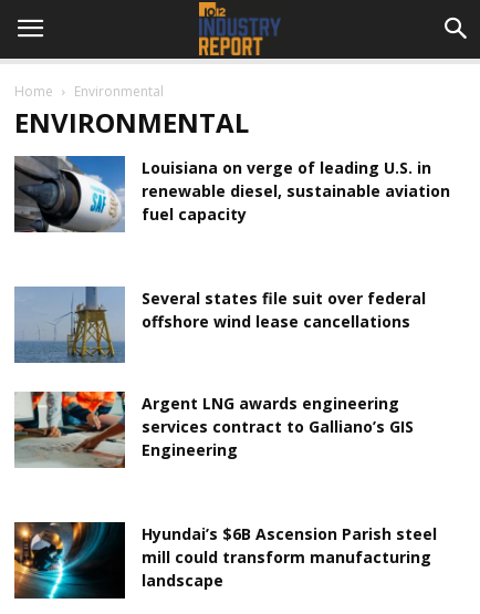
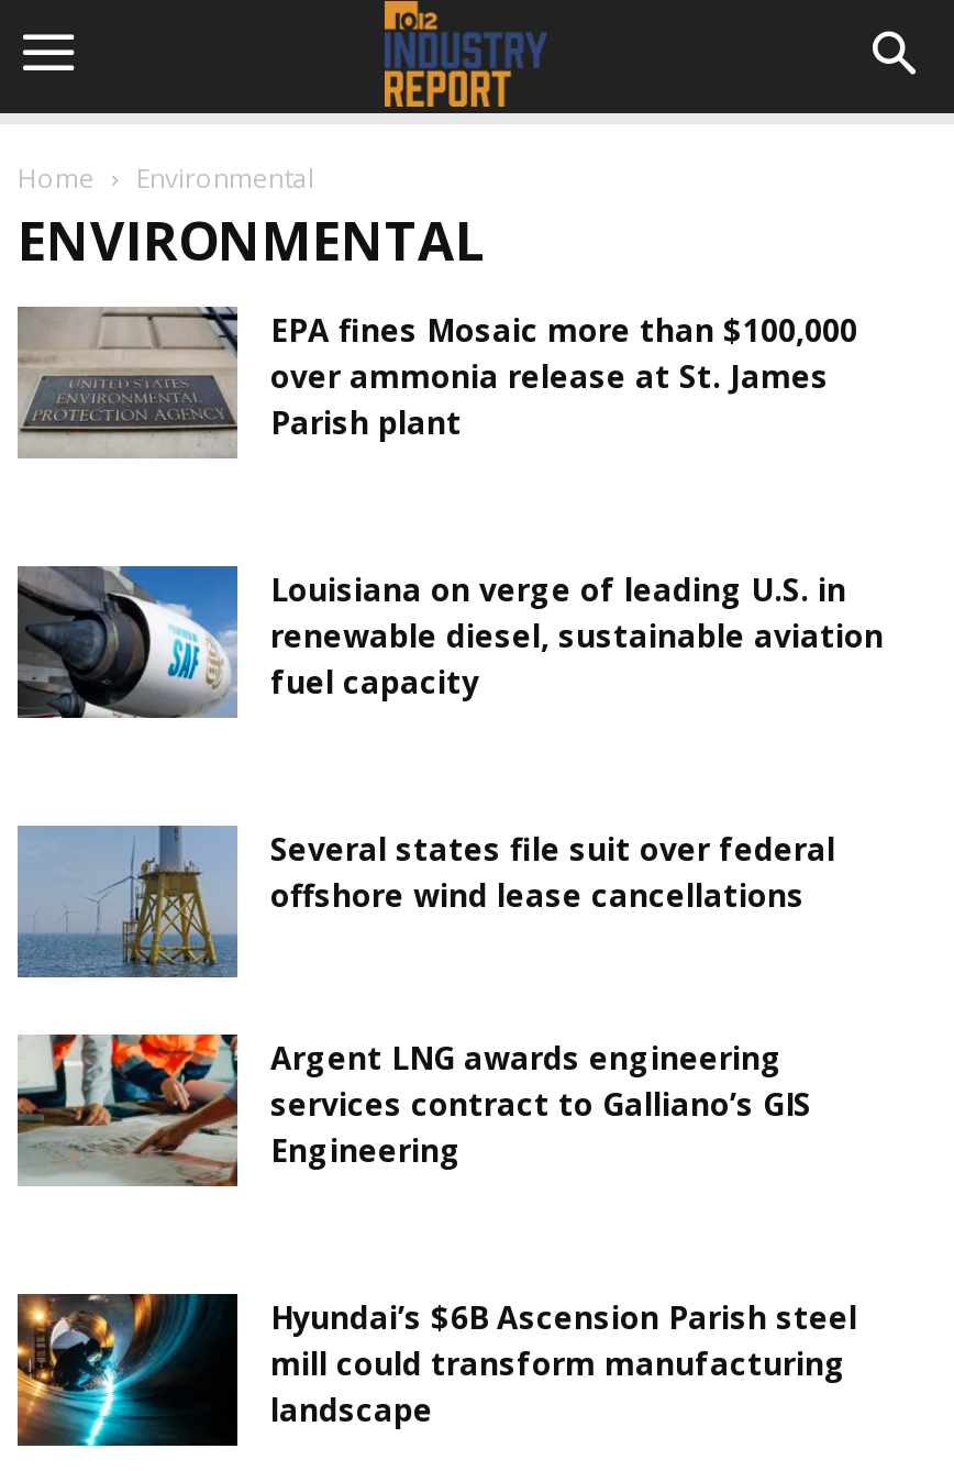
+ [image]
+ EPA fines Mosaic more than $100,000
+ over ammonia release at St. James
+ Parish plant
